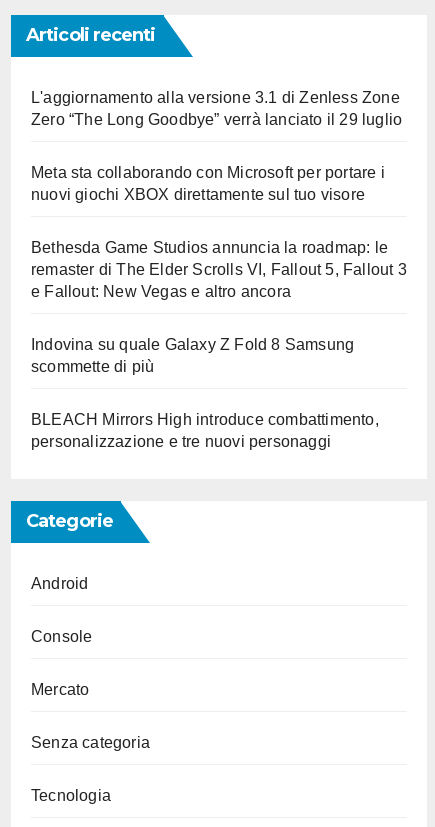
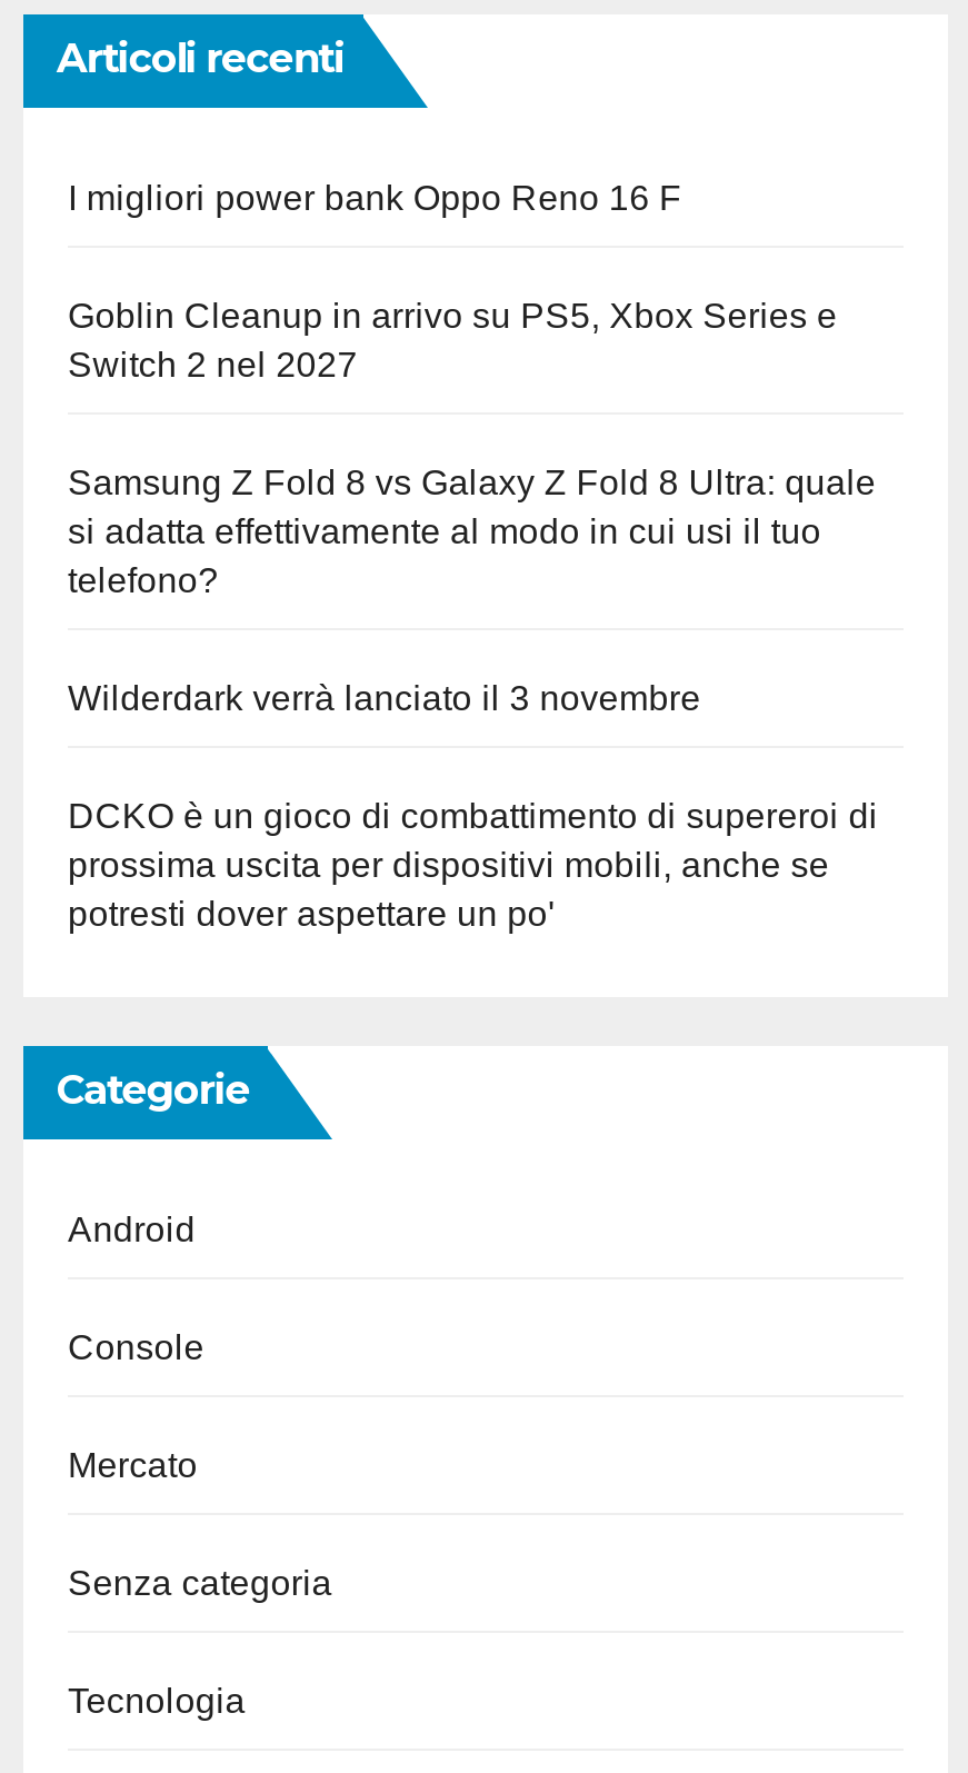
- L'aggiornamento alla versione 3.1 di Zenless Zone
- Zero “The Long Goodbye” verrà lanciato il 29 luglio
+ I migliori power bank Oppo Reno 16 F

- Meta sta collaborando con Microsoft per portare i
- nuovi giochi XBOX direttamente sul tuo visore
+ Goblin Cleanup in arrivo su PS5, Xbox Series e
+ Switch 2 nel 2027

- Bethesda Game Studios annuncia la roadmap: le
- remaster di The Elder Scrolls VI, Fallout 5, Fallout 3
- e Fallout: New Vegas e altro ancora
+ Samsung Z Fold 8 vs Galaxy Z Fold 8 Ultra: quale
+ si adatta effettivamente al modo in cui usi il tuo
+ telefono?

- Indovina su quale Galaxy Z Fold 8 Samsung
- scommette di più
+ Wilderdark verrà lanciato il 3 novembre

- BLEACH Mirrors High introduce combattimento,
- personalizzazione e tre nuovi personaggi
+ DCKO è un gioco di combattimento di supereroi di
+ prossima uscita per dispositivi mobili, anche se
+ potresti dover aspettare un po'
